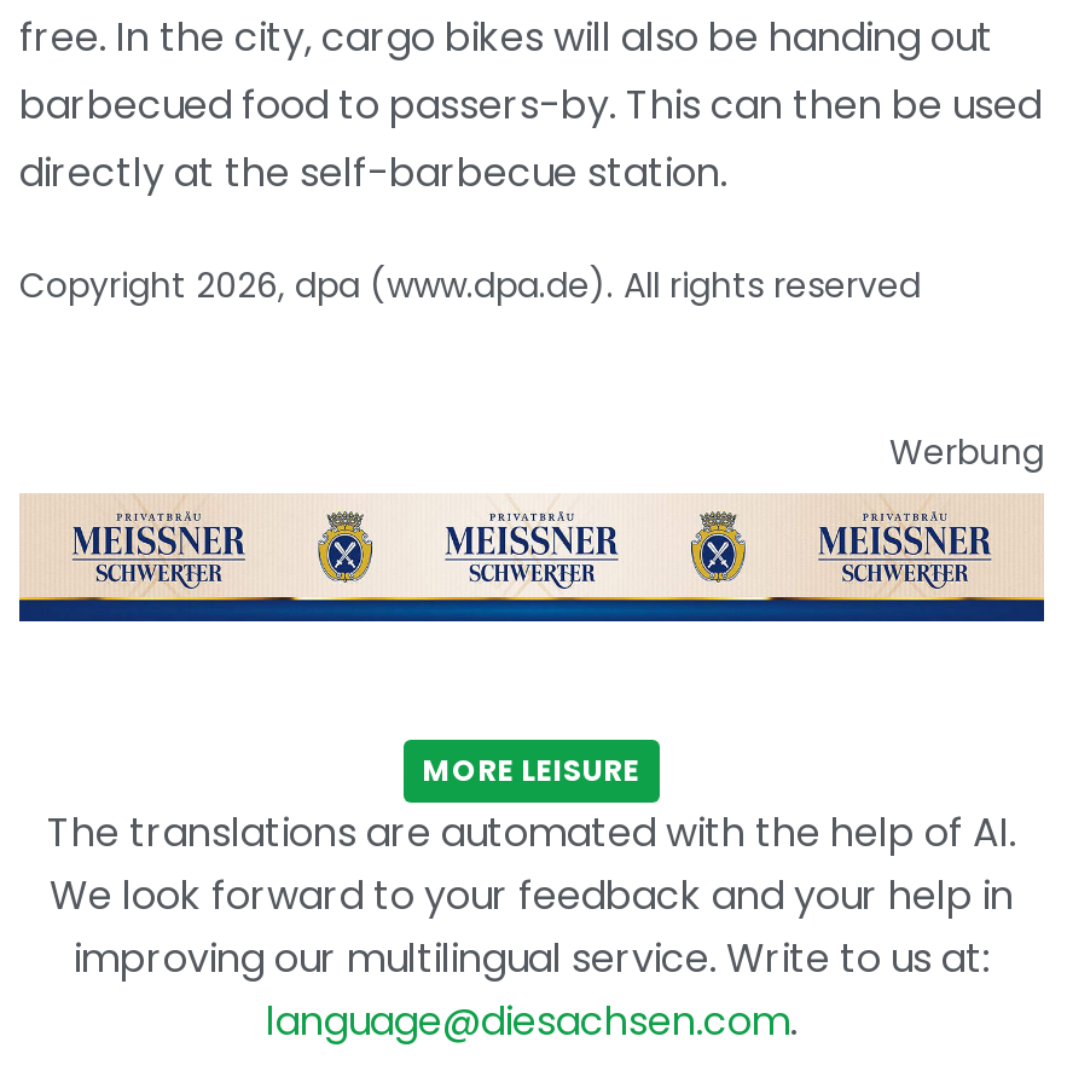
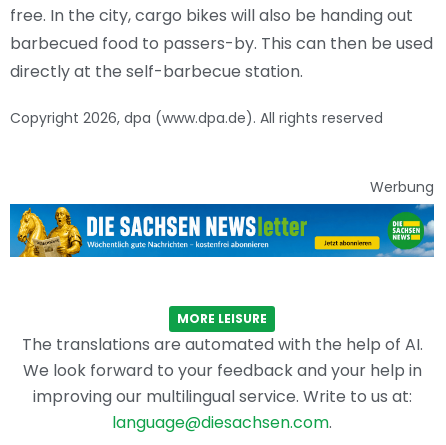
- [image]
+ [image]
